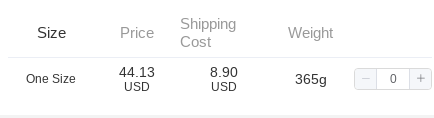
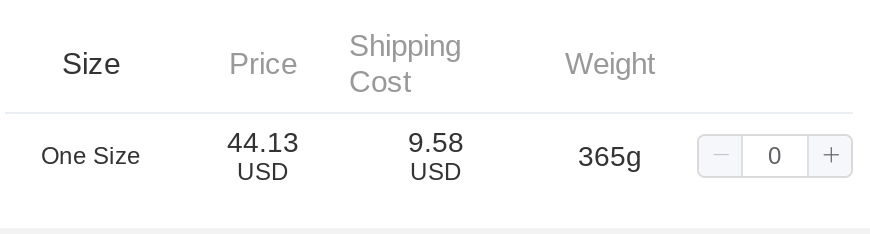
- 8.90
+ 9.58
